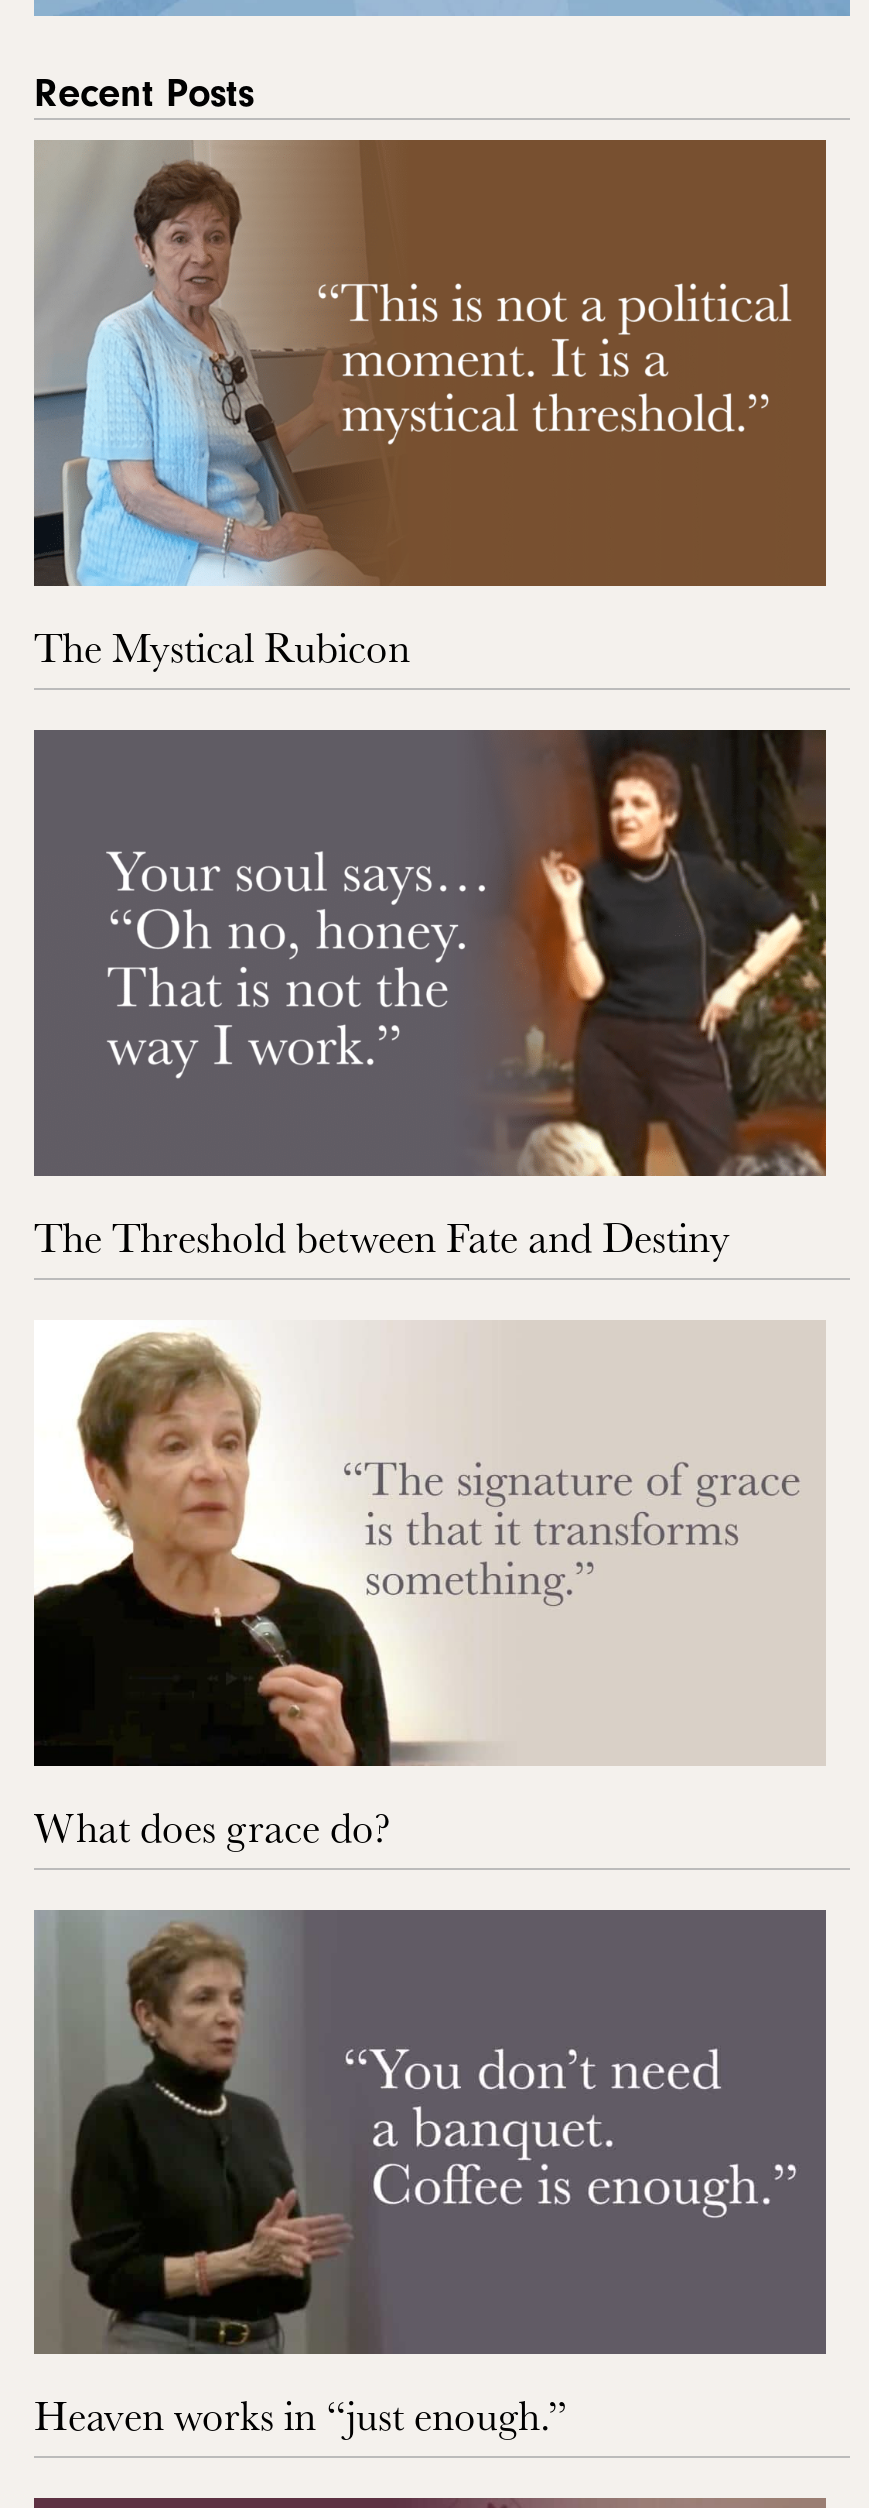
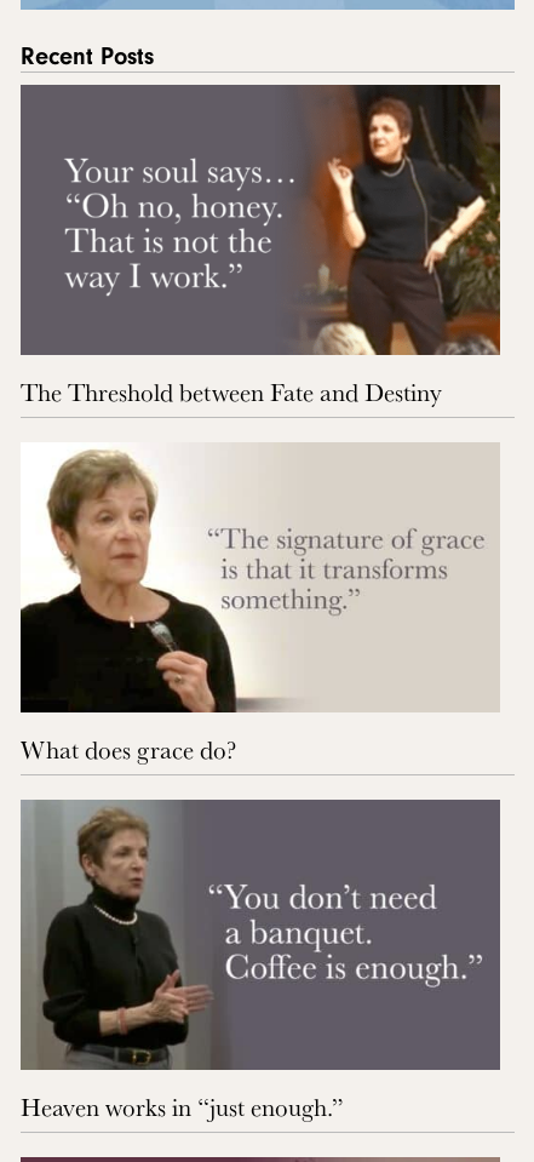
- [image]
- The Mystical Rubicon
